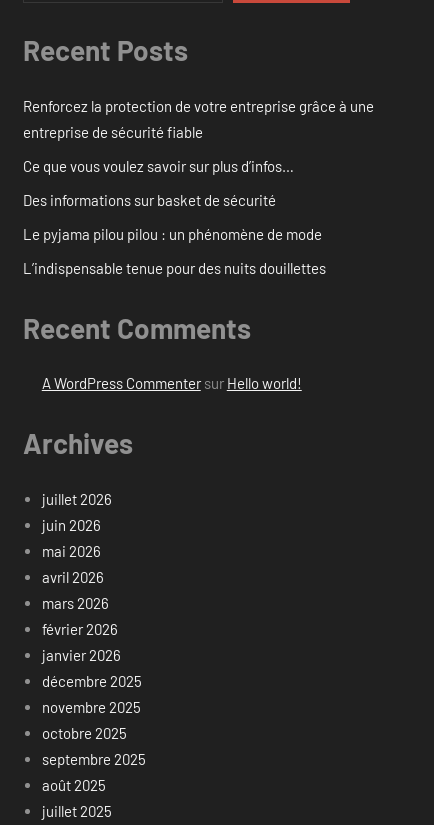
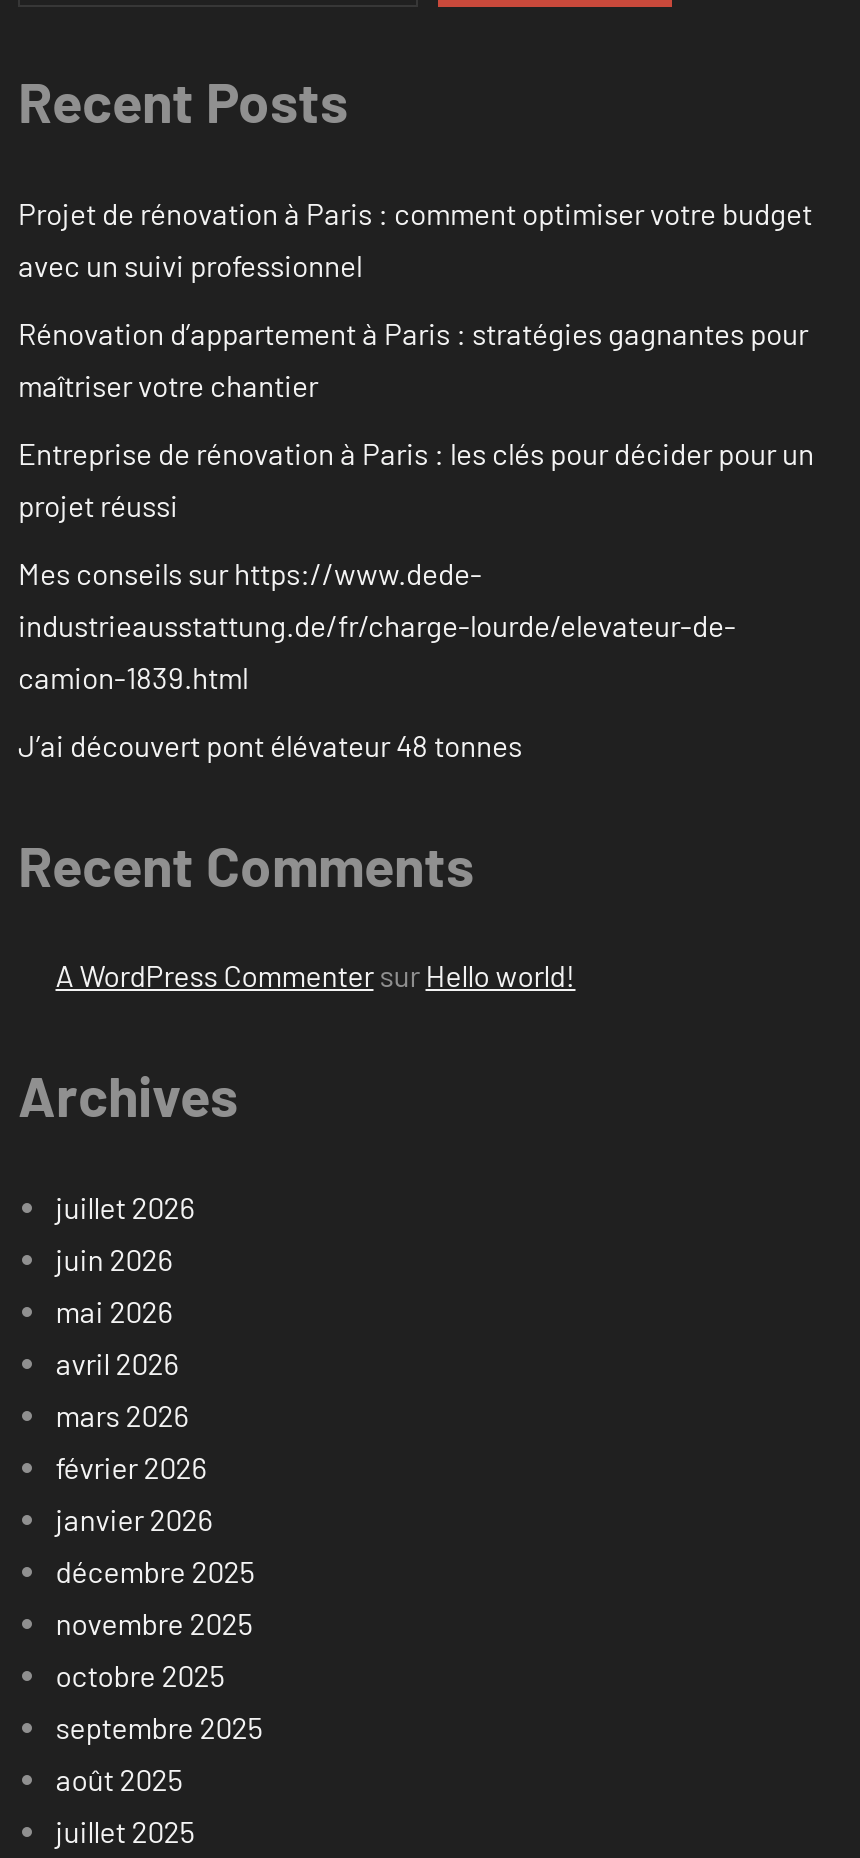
- Renforcez la protection de votre entreprise grâce à une
- entreprise de sécurité fiable
+ Projet de rénovation à Paris : comment optimiser votre budget
+ avec un suivi professionnel

- Ce que vous voulez savoir sur plus d’infos…
+ Rénovation d’appartement à Paris : stratégies gagnantes pour
+ maîtriser votre chantier

- Des informations sur basket de sécurité
+ Entreprise de rénovation à Paris : les clés pour décider pour un
+ projet réussi

- Le pyjama pilou pilou : un phénomène de mode
+ Mes conseils sur https://www.dede-
+ industrieausstattung.de/fr/charge-lourde/elevateur-de-
+ camion-1839.html

- L’indispensable tenue pour des nuits douillettes
+ J’ai découvert pont élévateur 48 tonnes
